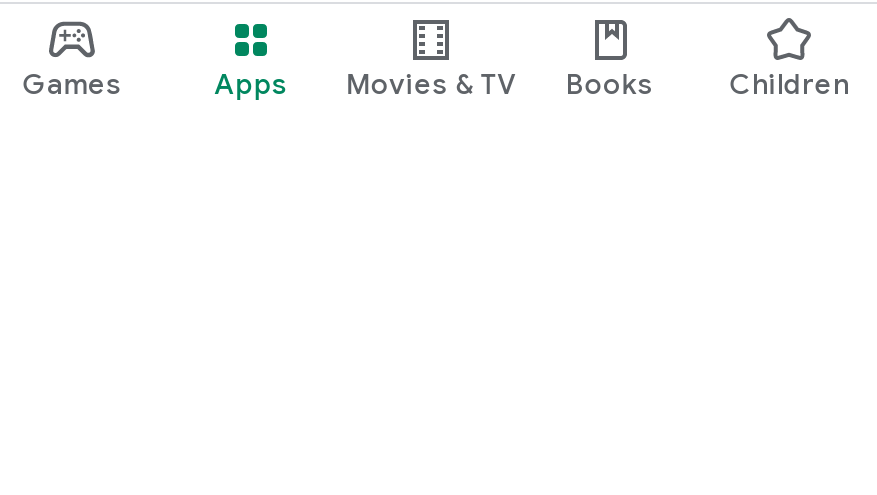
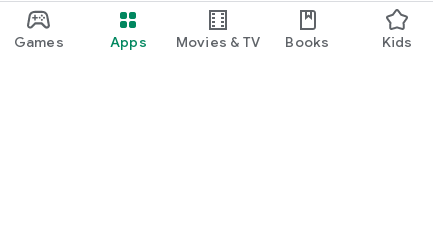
- Children
+ Kids
